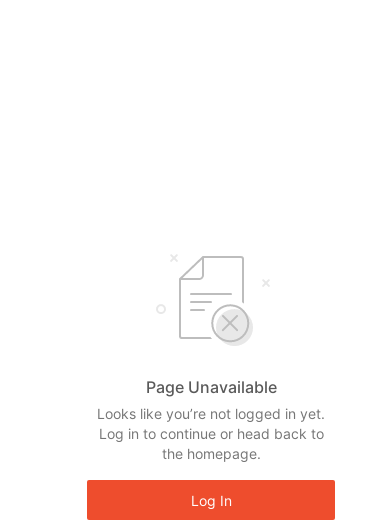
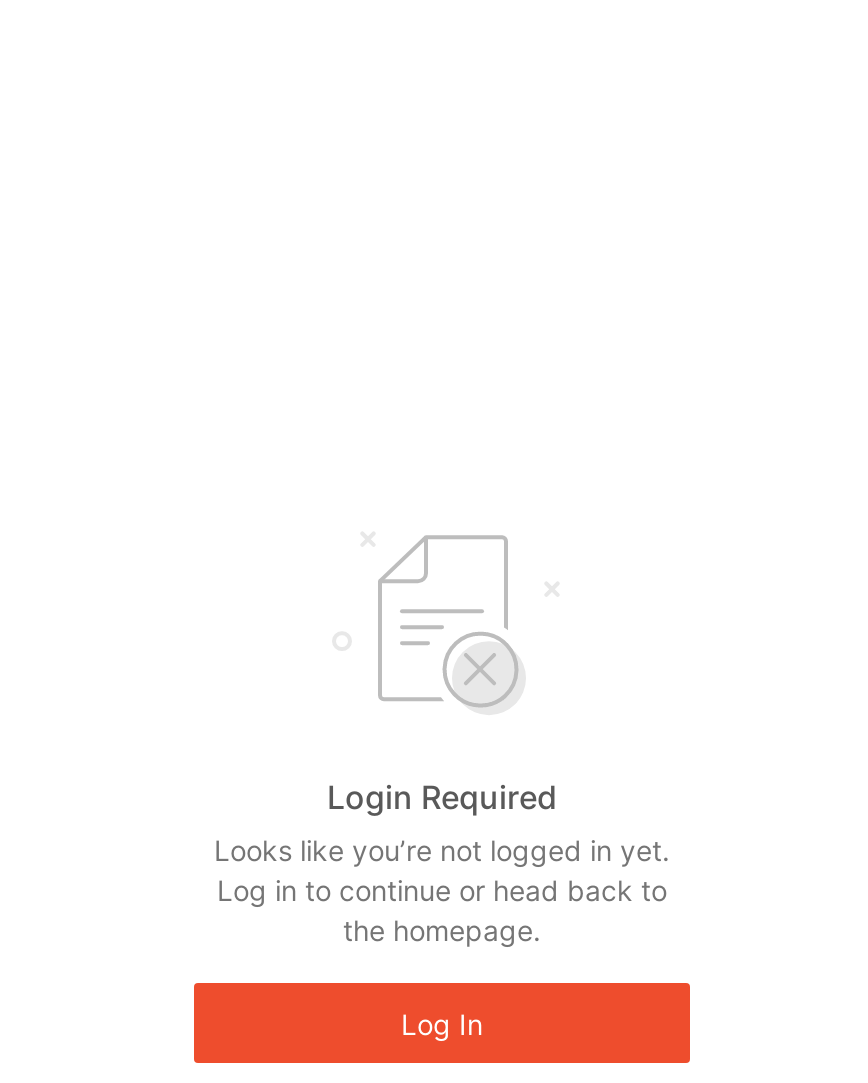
- Page Unavailable
+ Login Required
